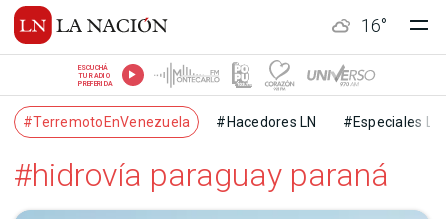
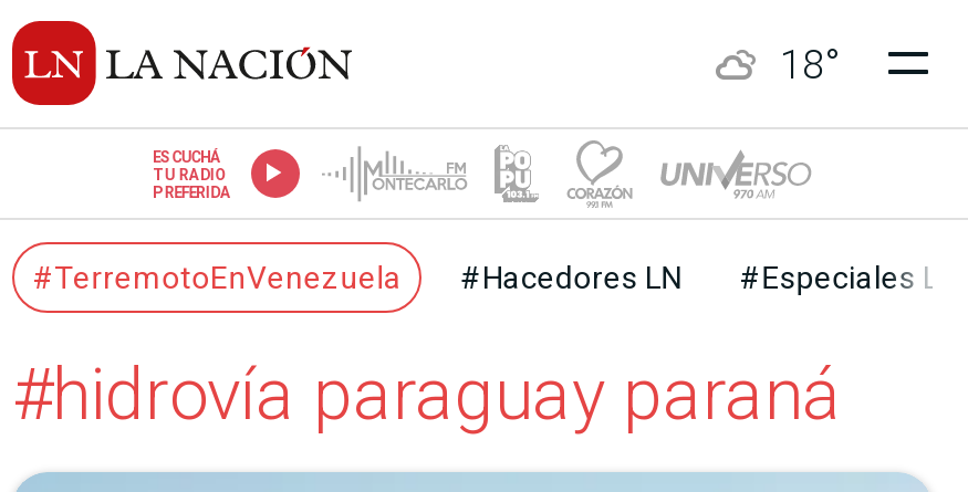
- 16°
+ 18°
